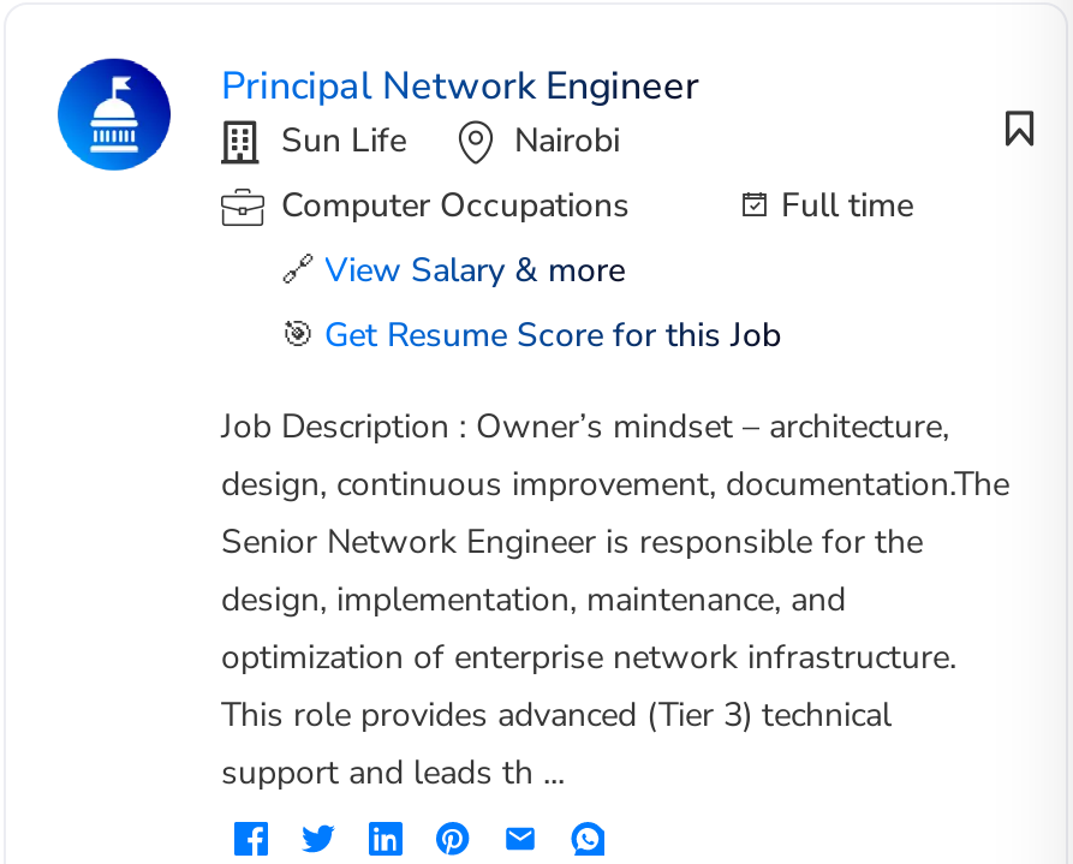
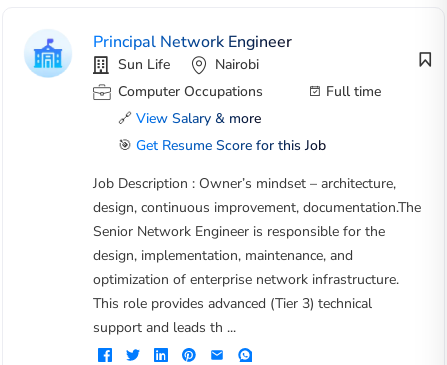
- [image]
+ [image]
